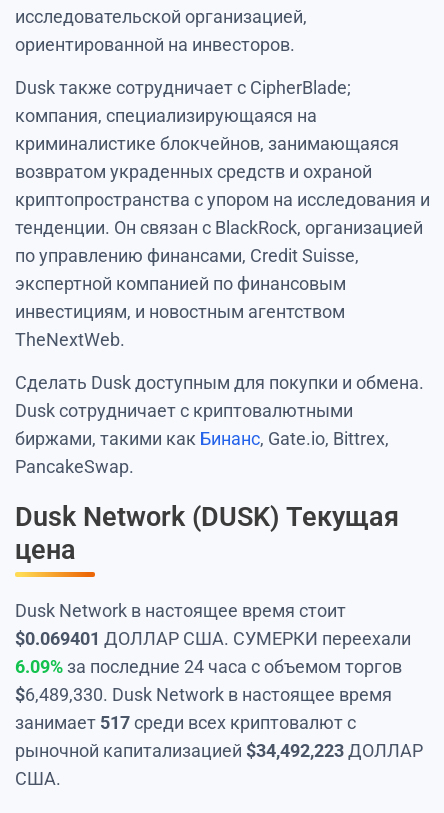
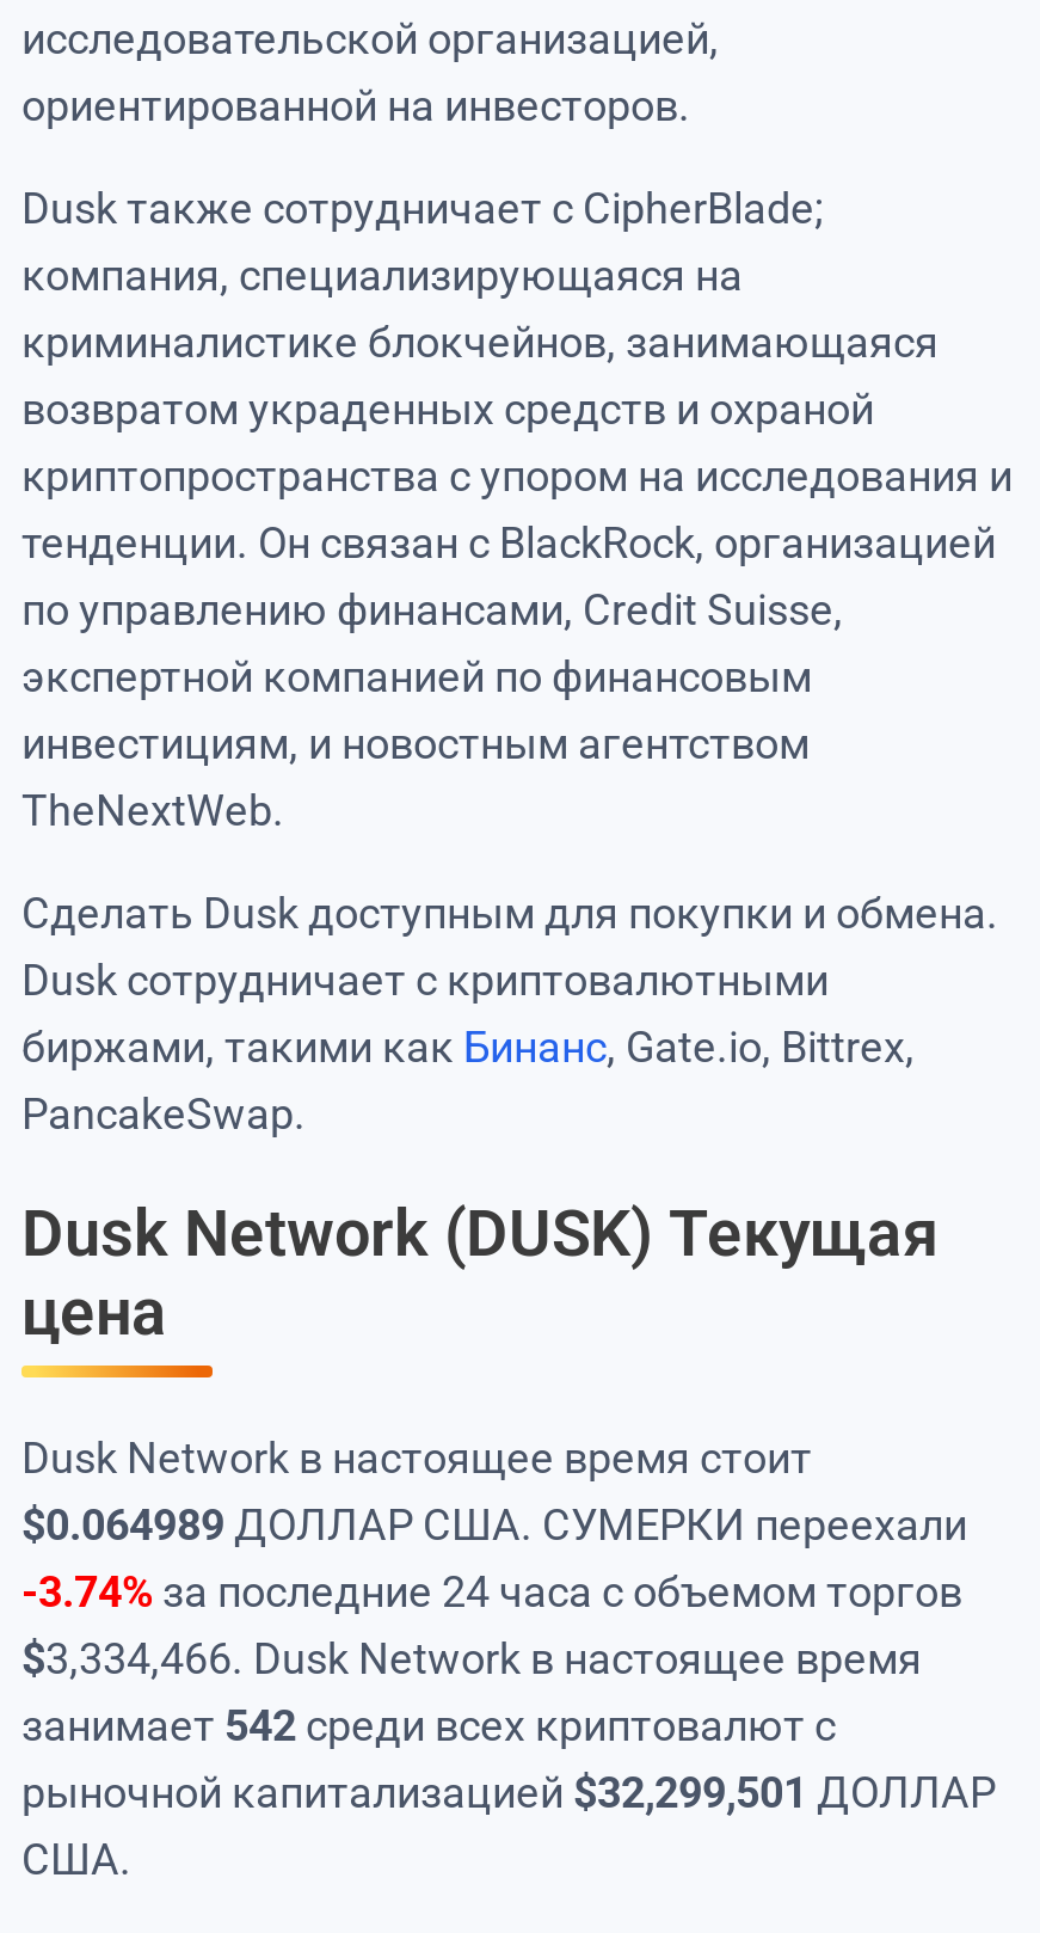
- $0.069401 ДОЛЛАР США. СУМЕРКИ переехали
+ $0.064989 ДОЛЛАР США. СУМЕРКИ переехали

- 6.09% за последние 24 часа с объемом торгов
+ -3.74% за последние 24 часа с объемом торгов

- $6,489,330. Dusk Network в настоящее время
+ $3,334,466. Dusk Network в настоящее время

- занимает 517 среди всех криптовалют с
+ занимает 542 среди всех криптовалют с

- рыночной капитализацией $34,492,223 ДОЛЛАР
+ рыночной капитализацией $32,299,501 ДОЛЛАР
